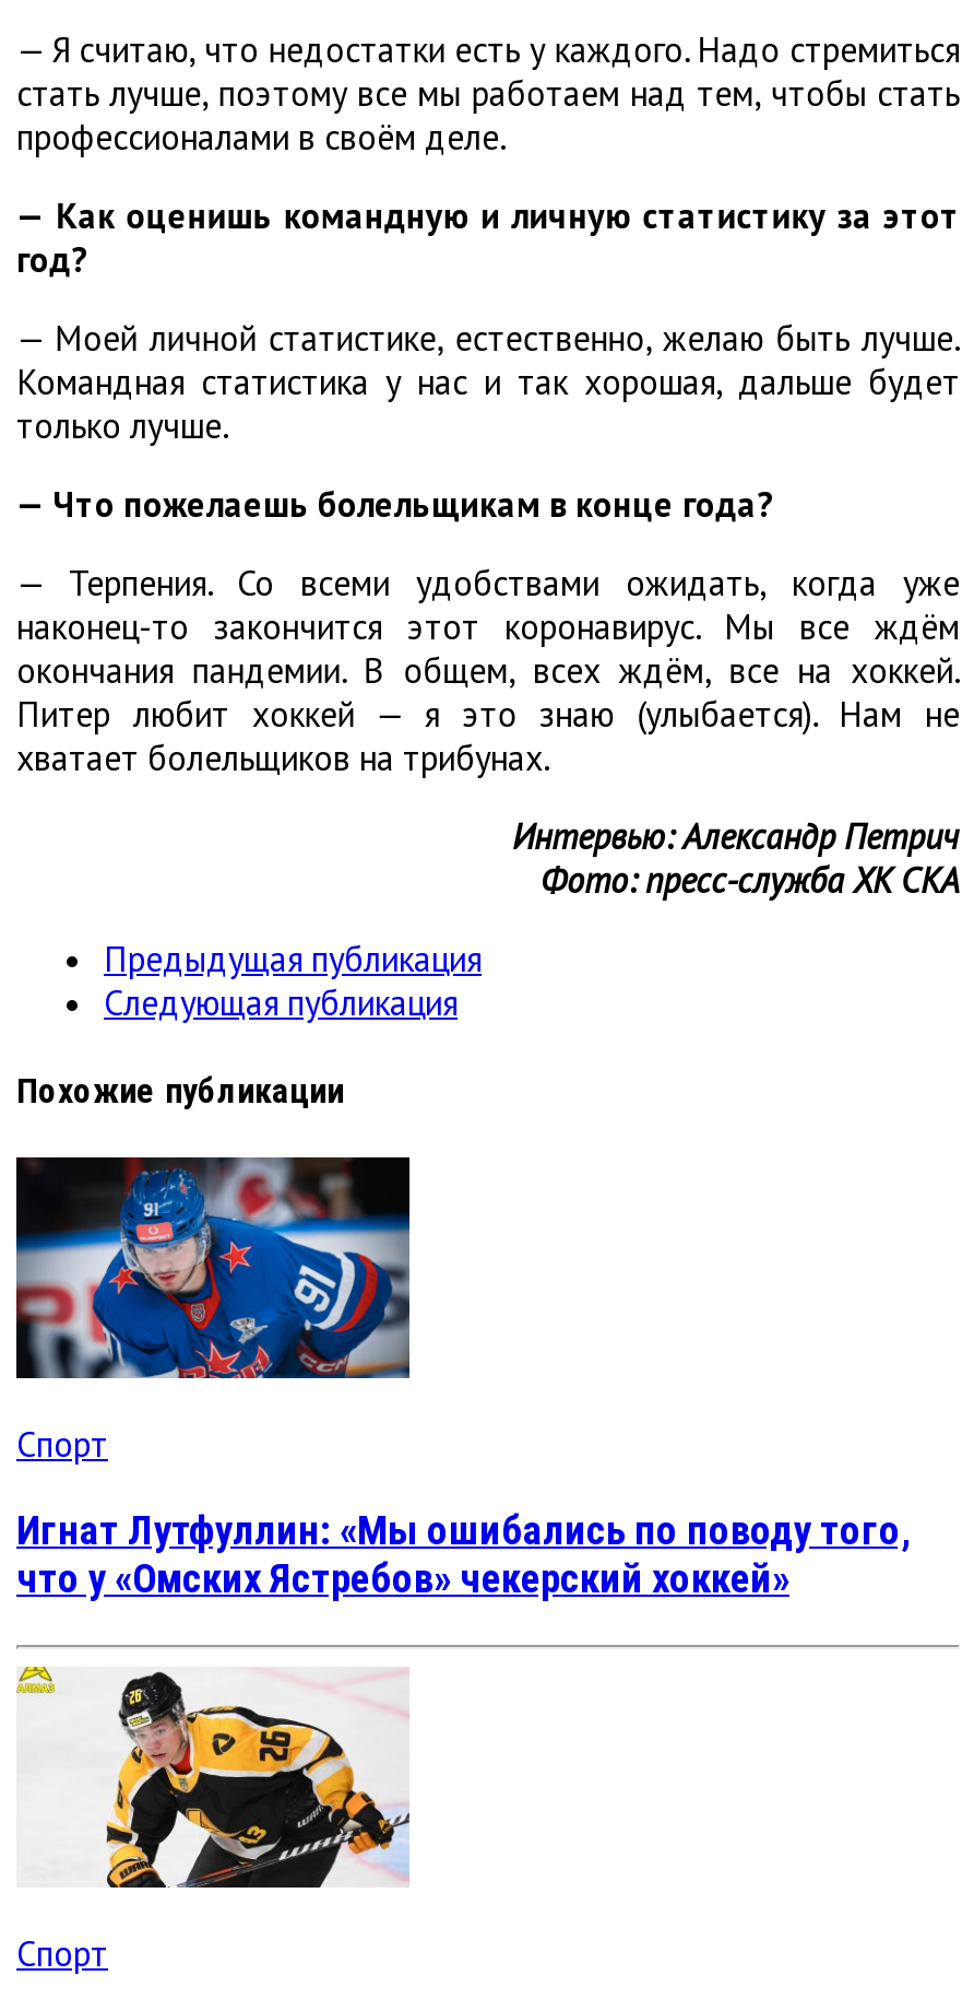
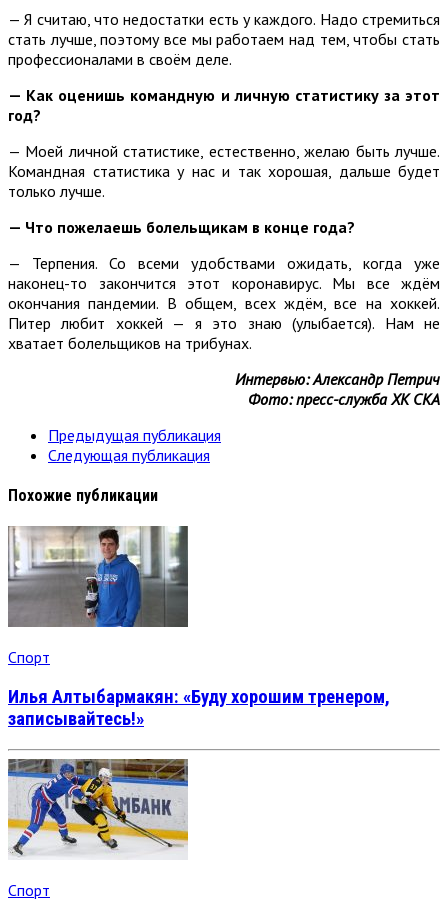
- [image]
+ [image]

- Игнат Лутфуллин: «Мы ошибались по поводу того,
- что у «Омских Ястребов» чекерский хоккей»
+ Илья Алтыбармакян: «Буду хорошим тренером,
+ записывайтесь!»

- [image]
+ [image]
